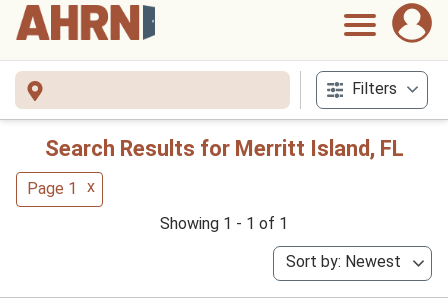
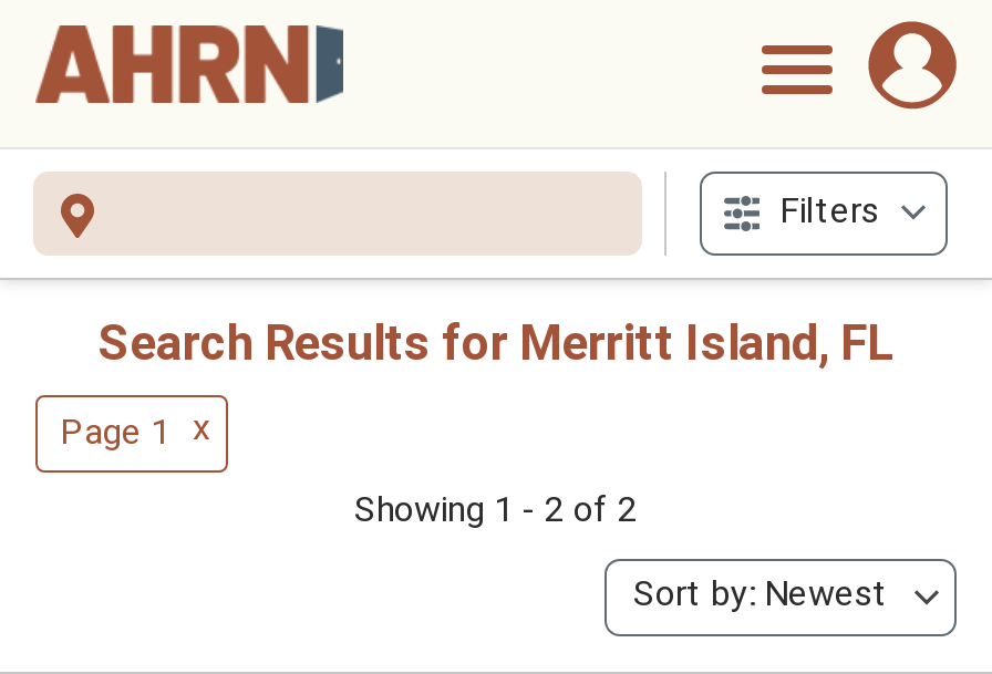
- Showing 1 - 1 of 1
+ Showing 1 - 2 of 2
